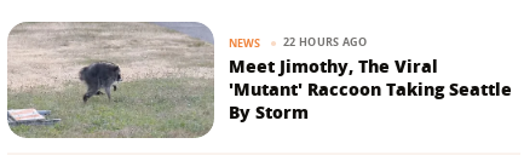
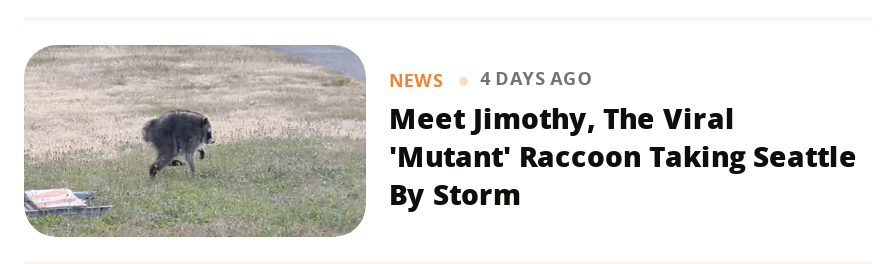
- NEWS 22 HOURS AGO
+ NEWS 4 DAYS AGO
